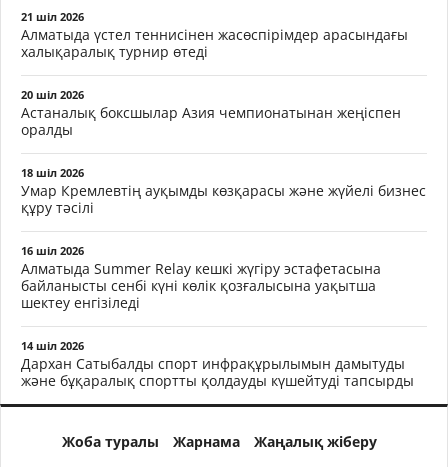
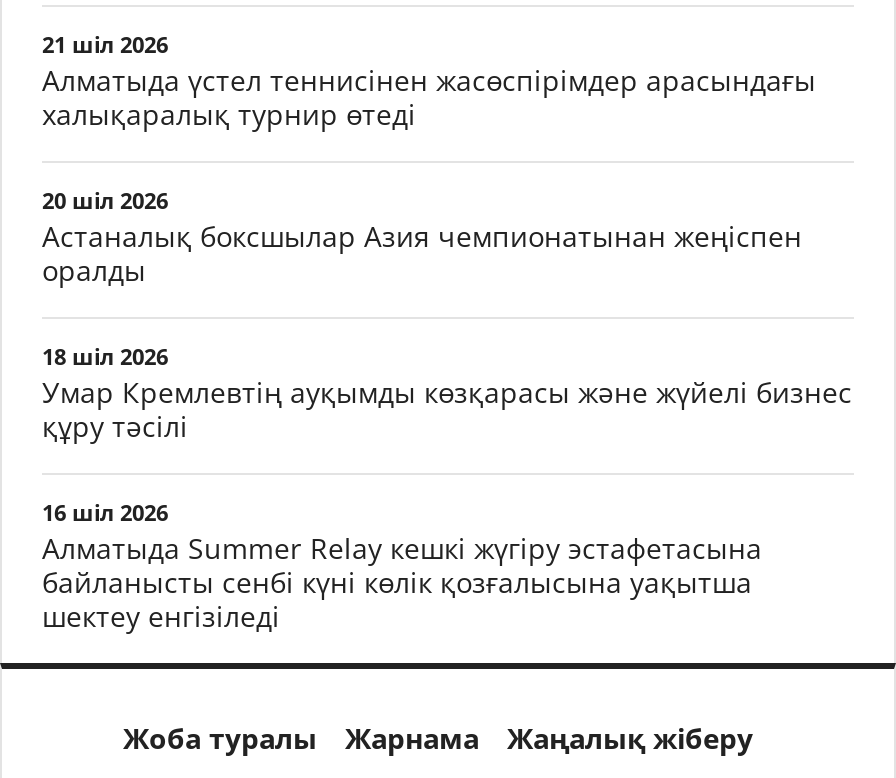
- 14 шіл 2026
- Дархан Сатыбалды спорт инфрақұрылымын дамытуды
- және бұқаралық спортты қолдауды күшейтуді тапсырды
